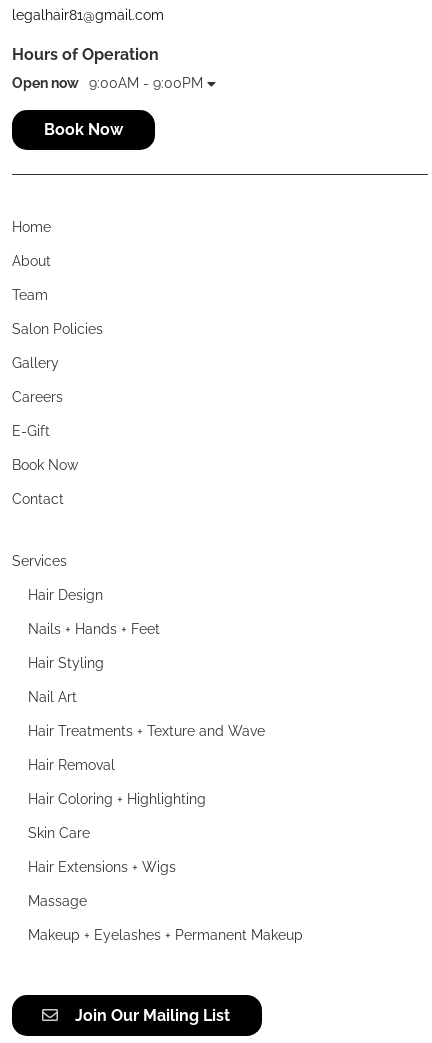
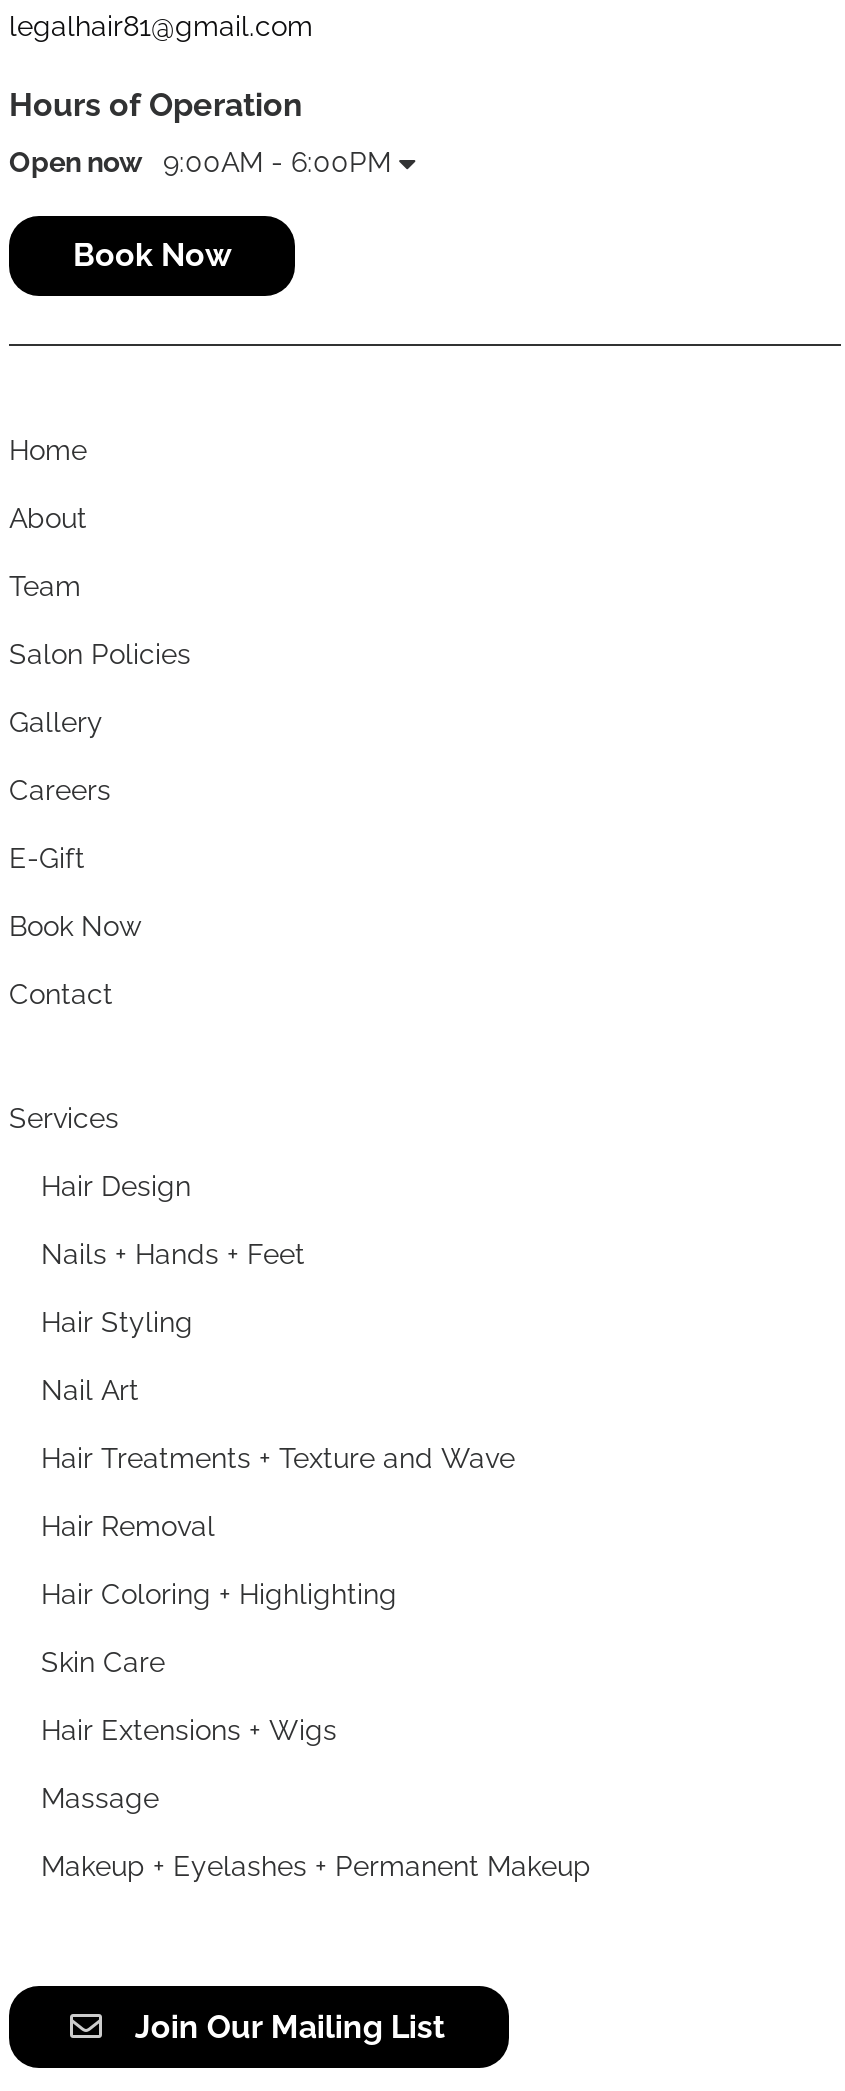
- Open now 9:00AM - 9:00PM
+ Open now 9:00AM - 6:00PM
